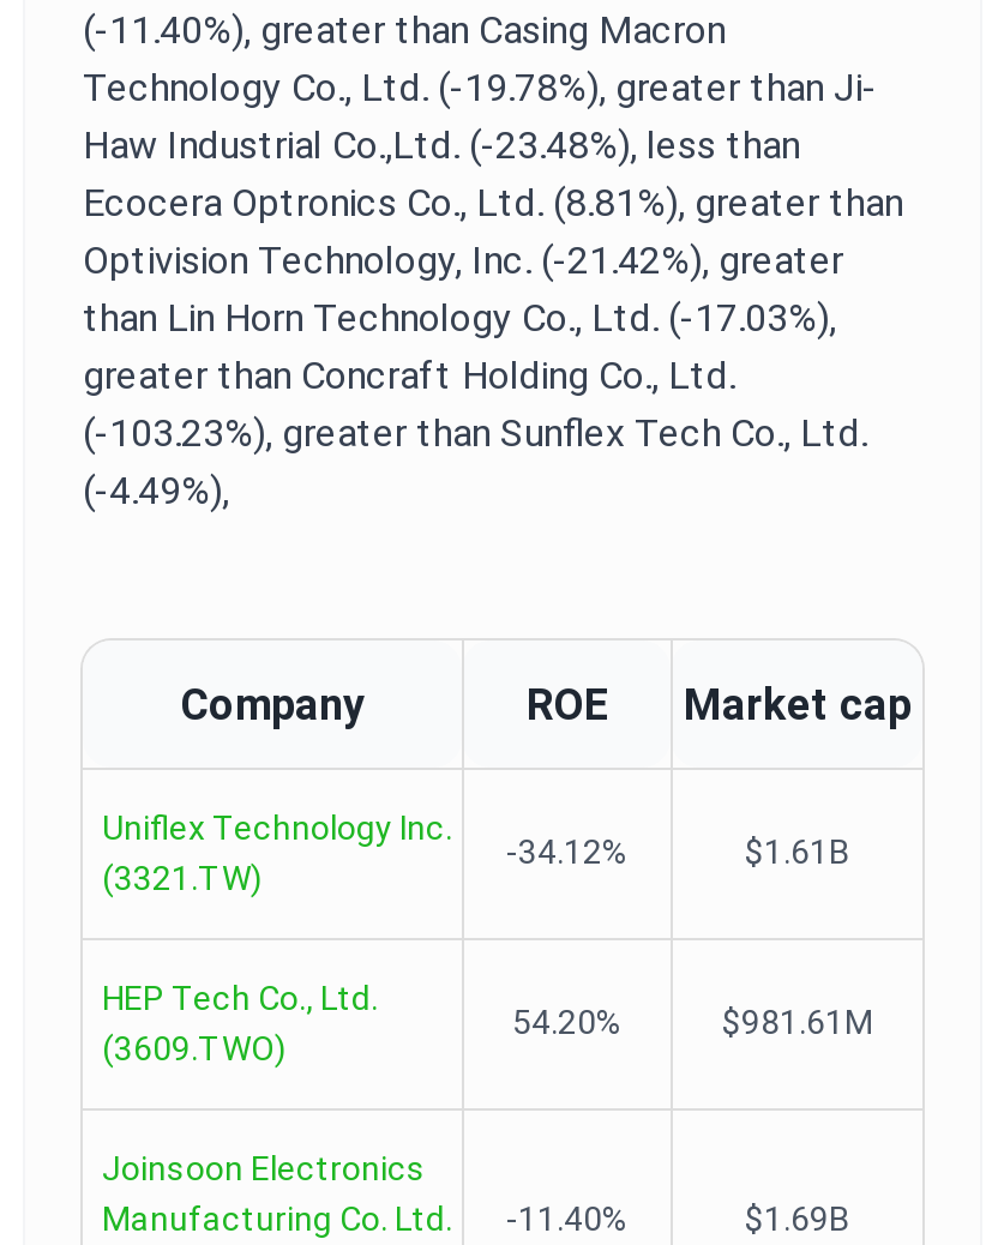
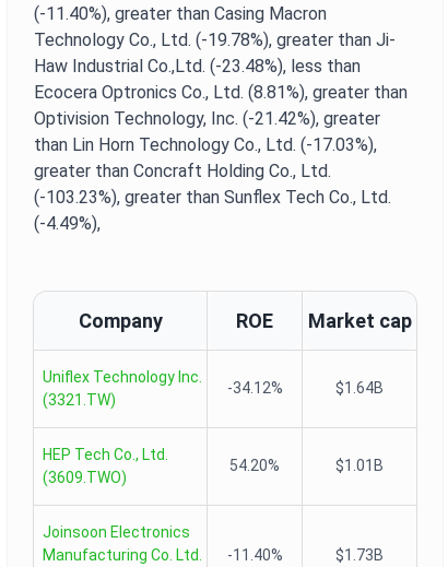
- $1.61B
+ $1.64B

- $981.61M
+ $1.01B

- $1.69B
+ $1.73B
